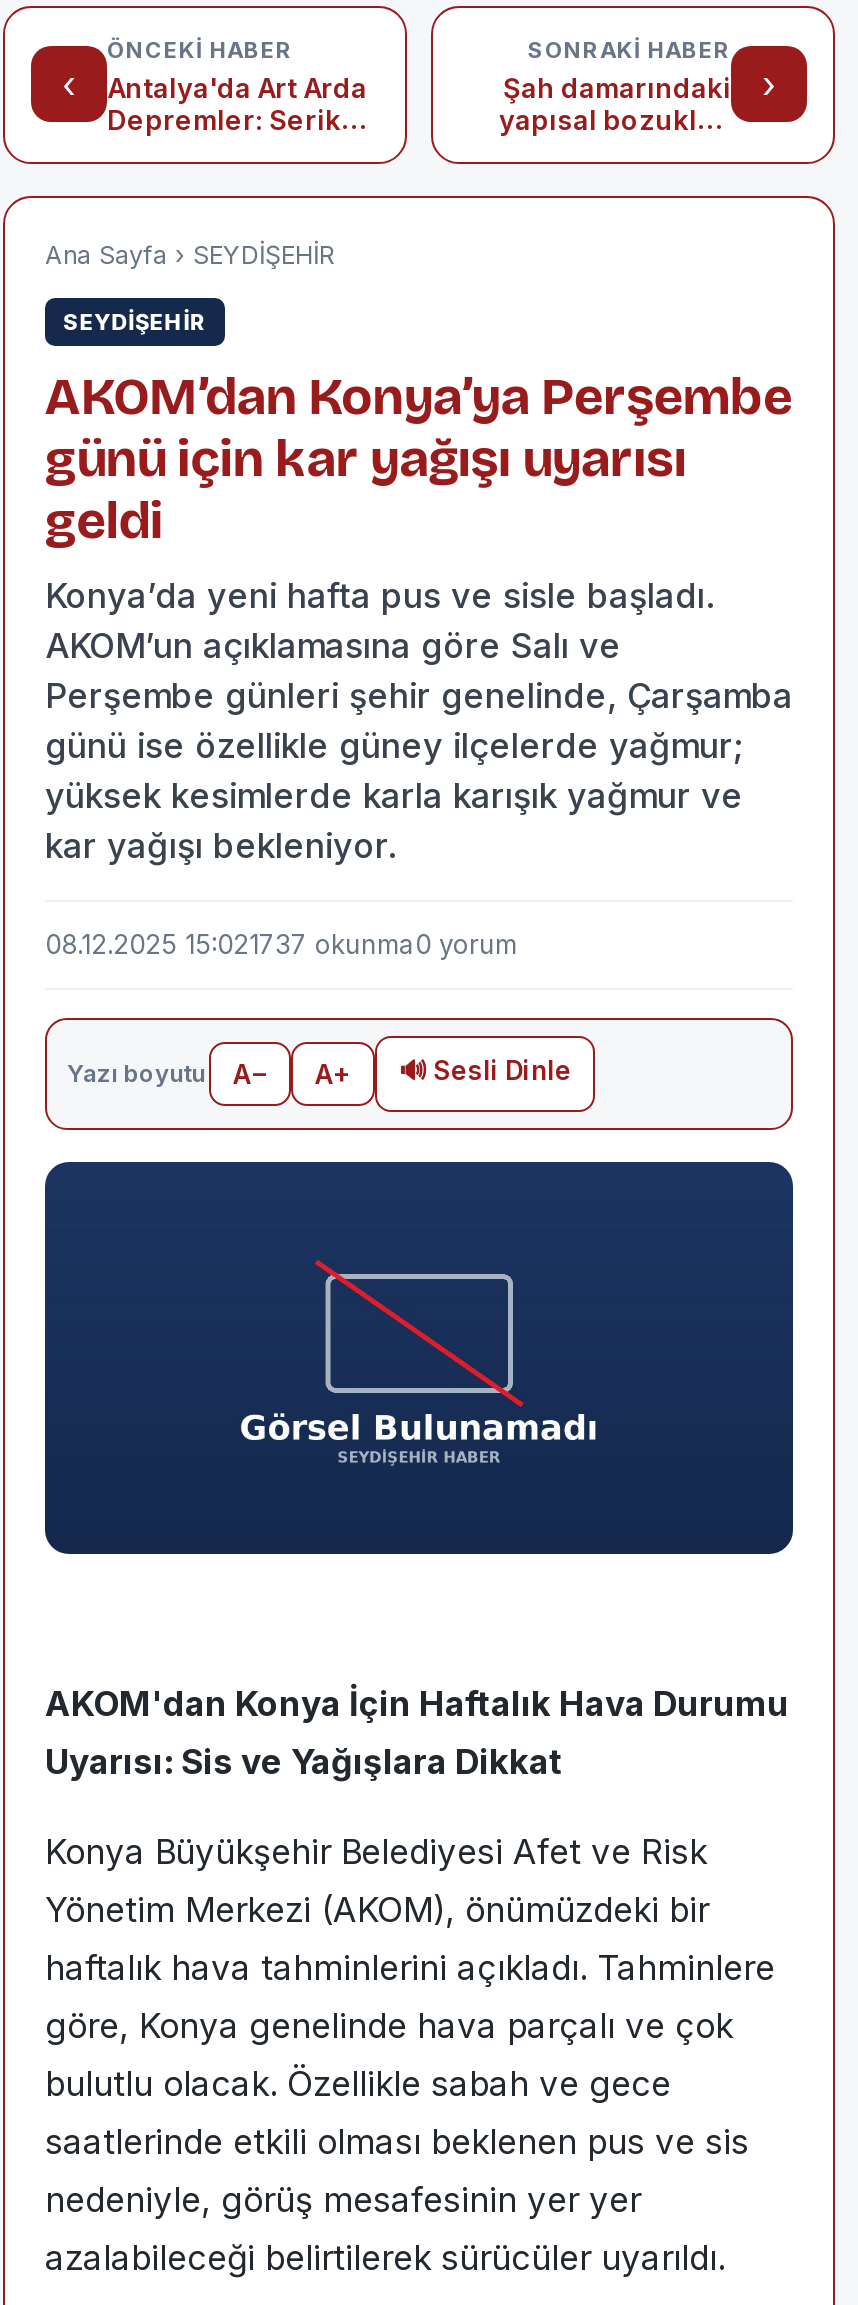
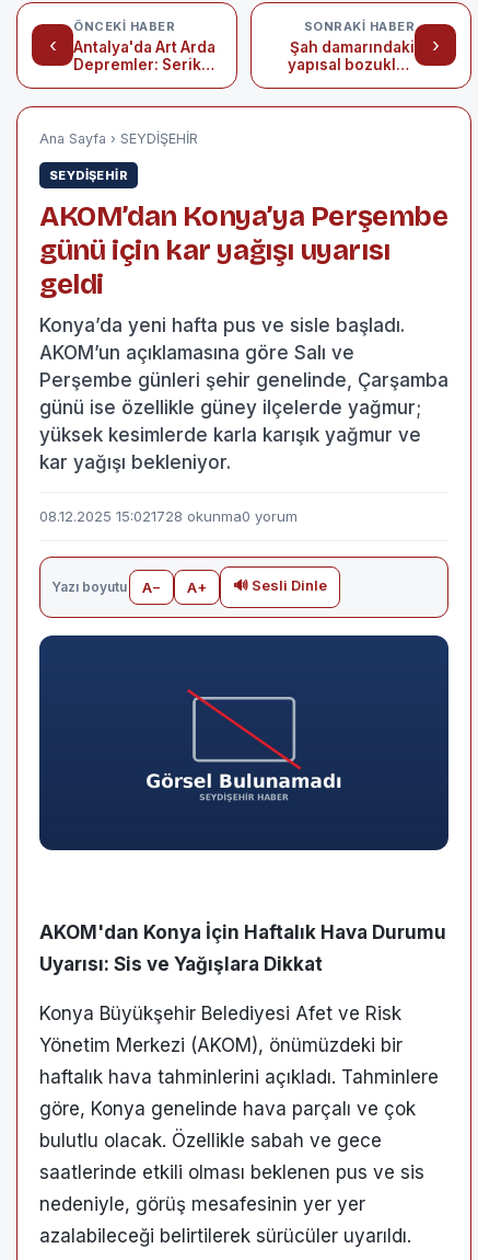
- 08.12.2025 15:021737 okunma 0 yorum
+ 08.12.2025 15:021728 okunma 0 yorum
